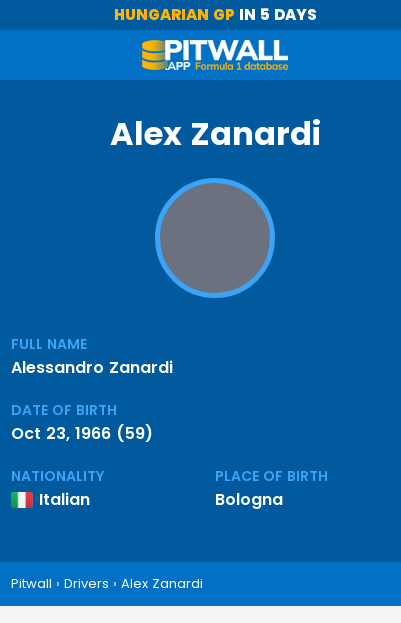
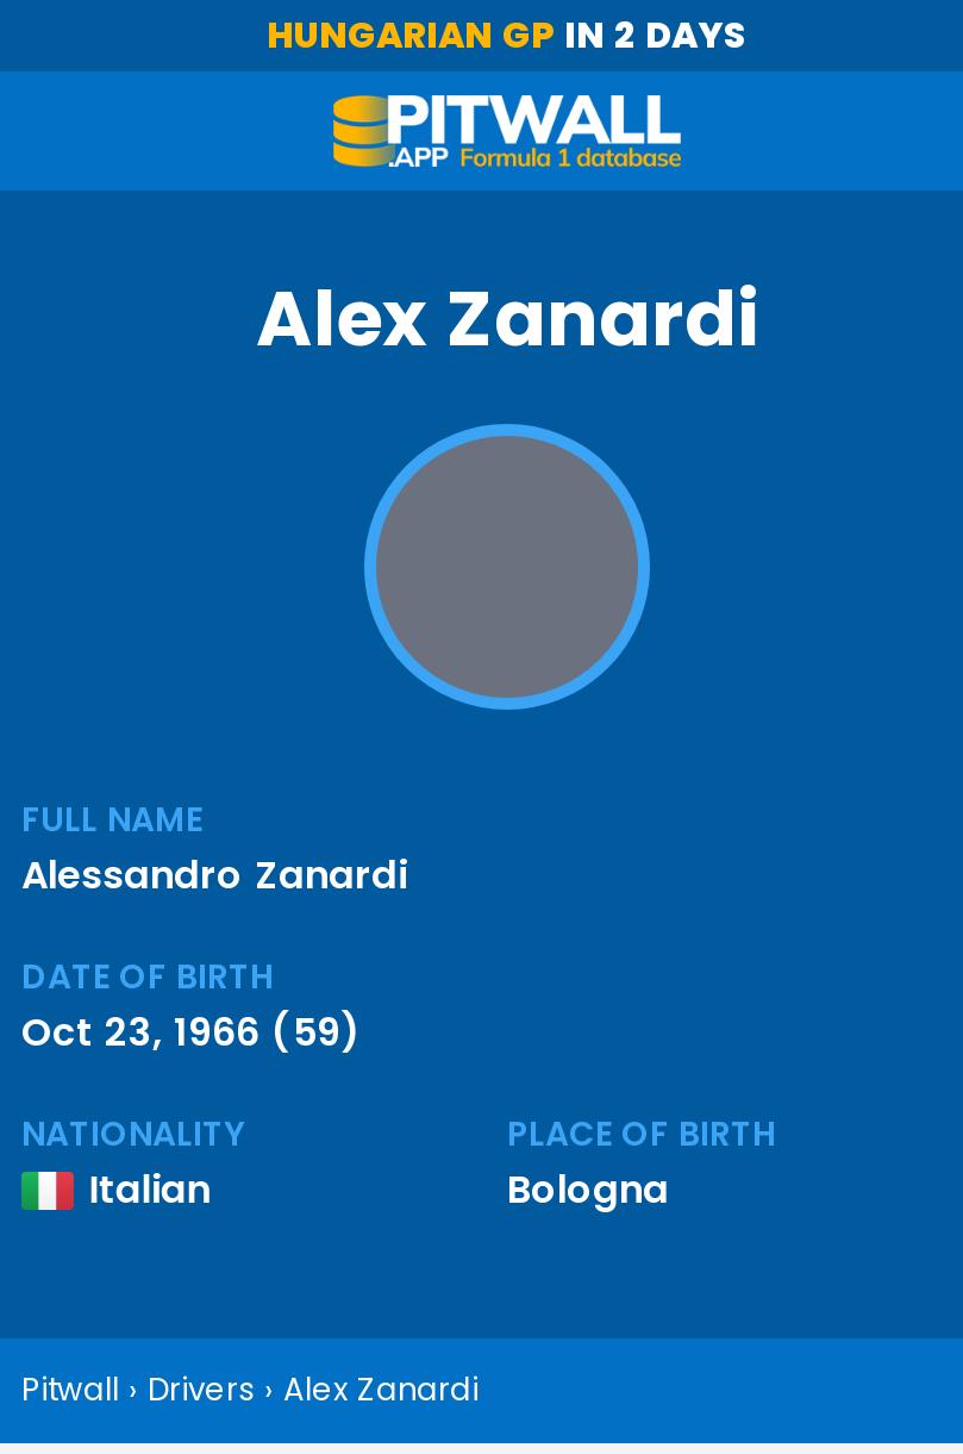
- HUNGARIAN GP IN 5 DAYS
+ HUNGARIAN GP IN 2 DAYS
